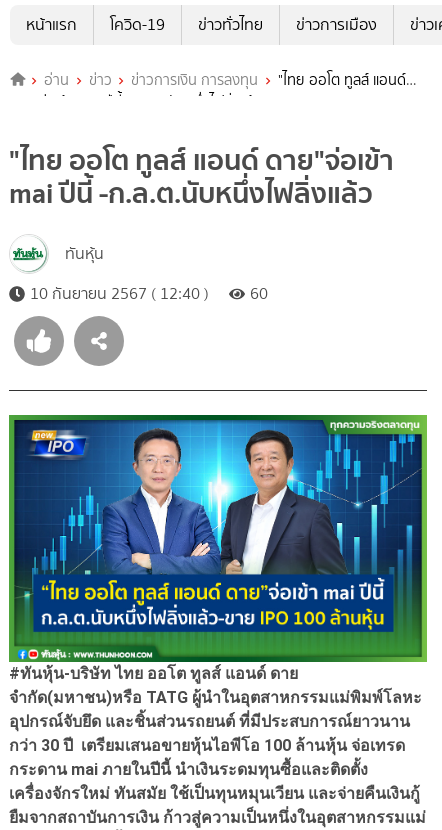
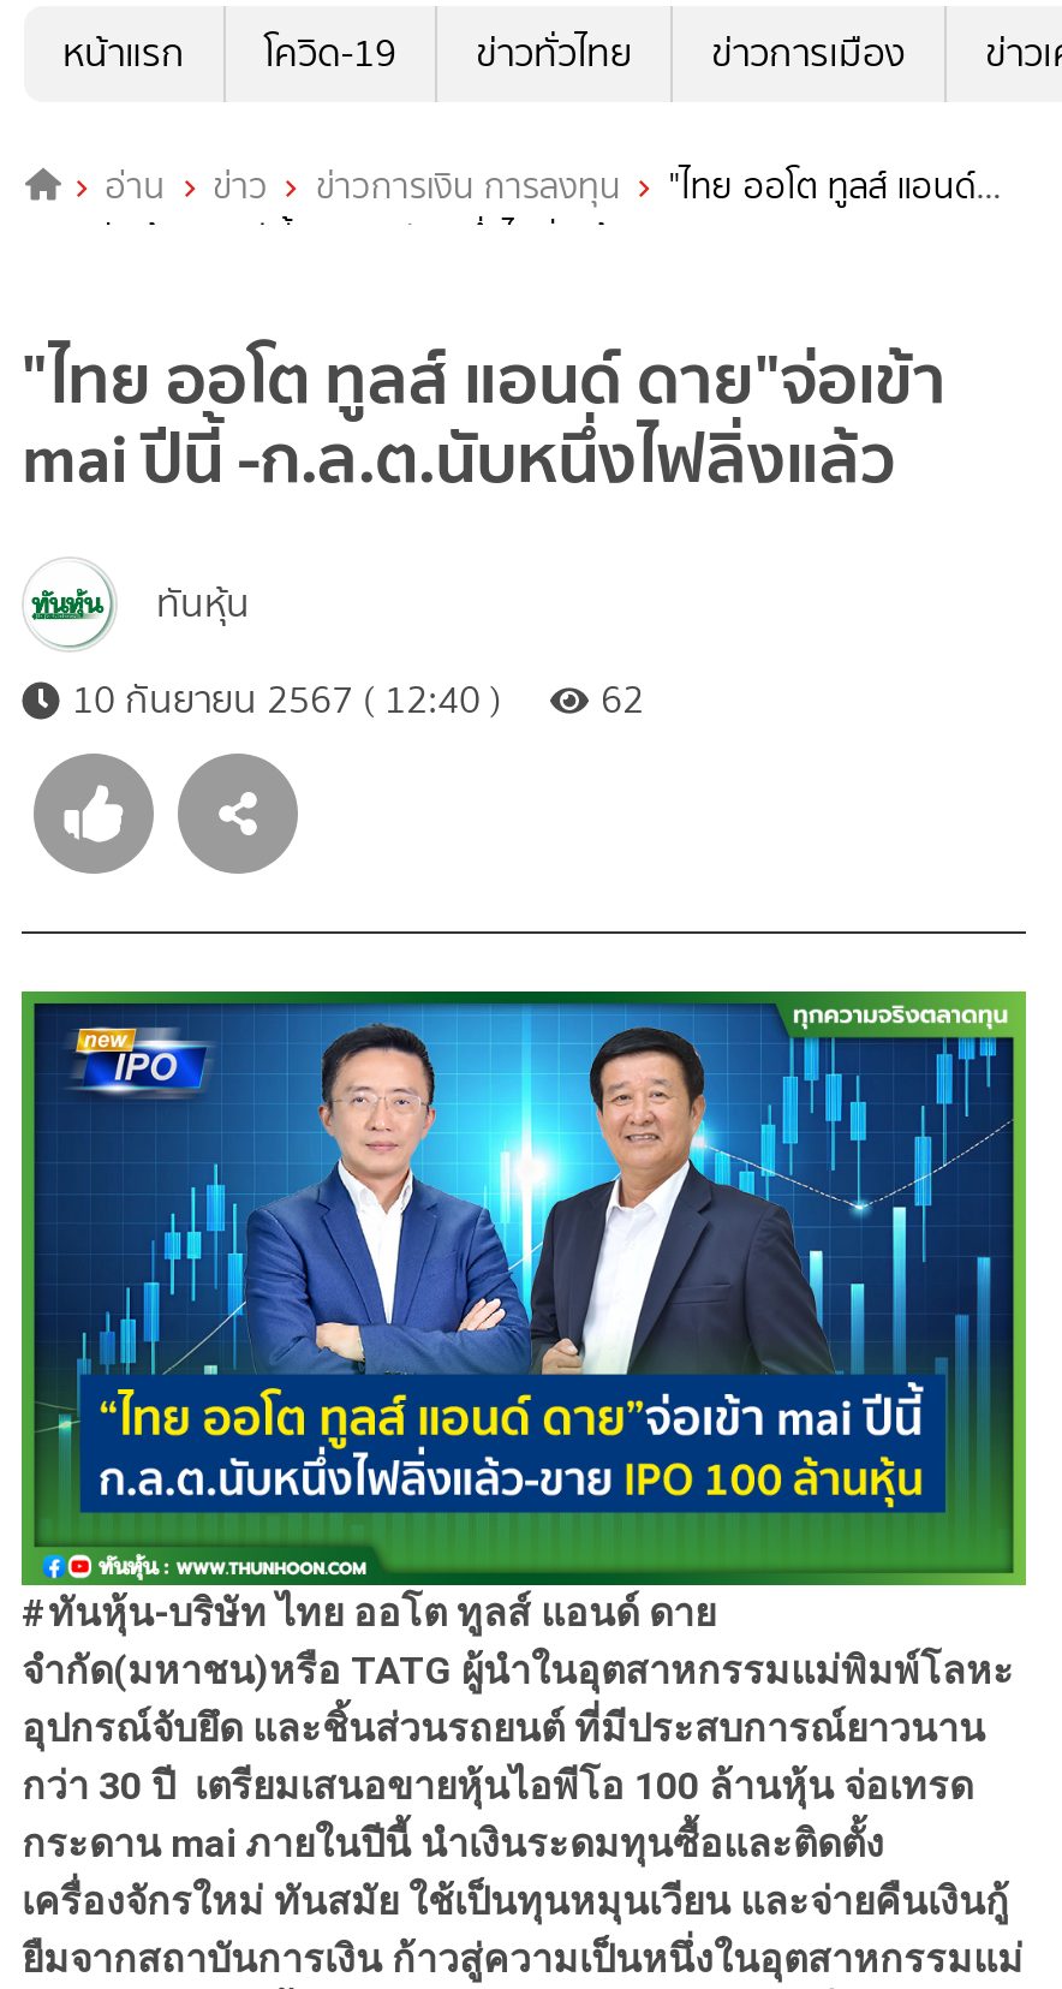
- 10 กันยายน 2567 ( 12:40 ) 60
+ 10 กันยายน 2567 ( 12:40 ) 62
